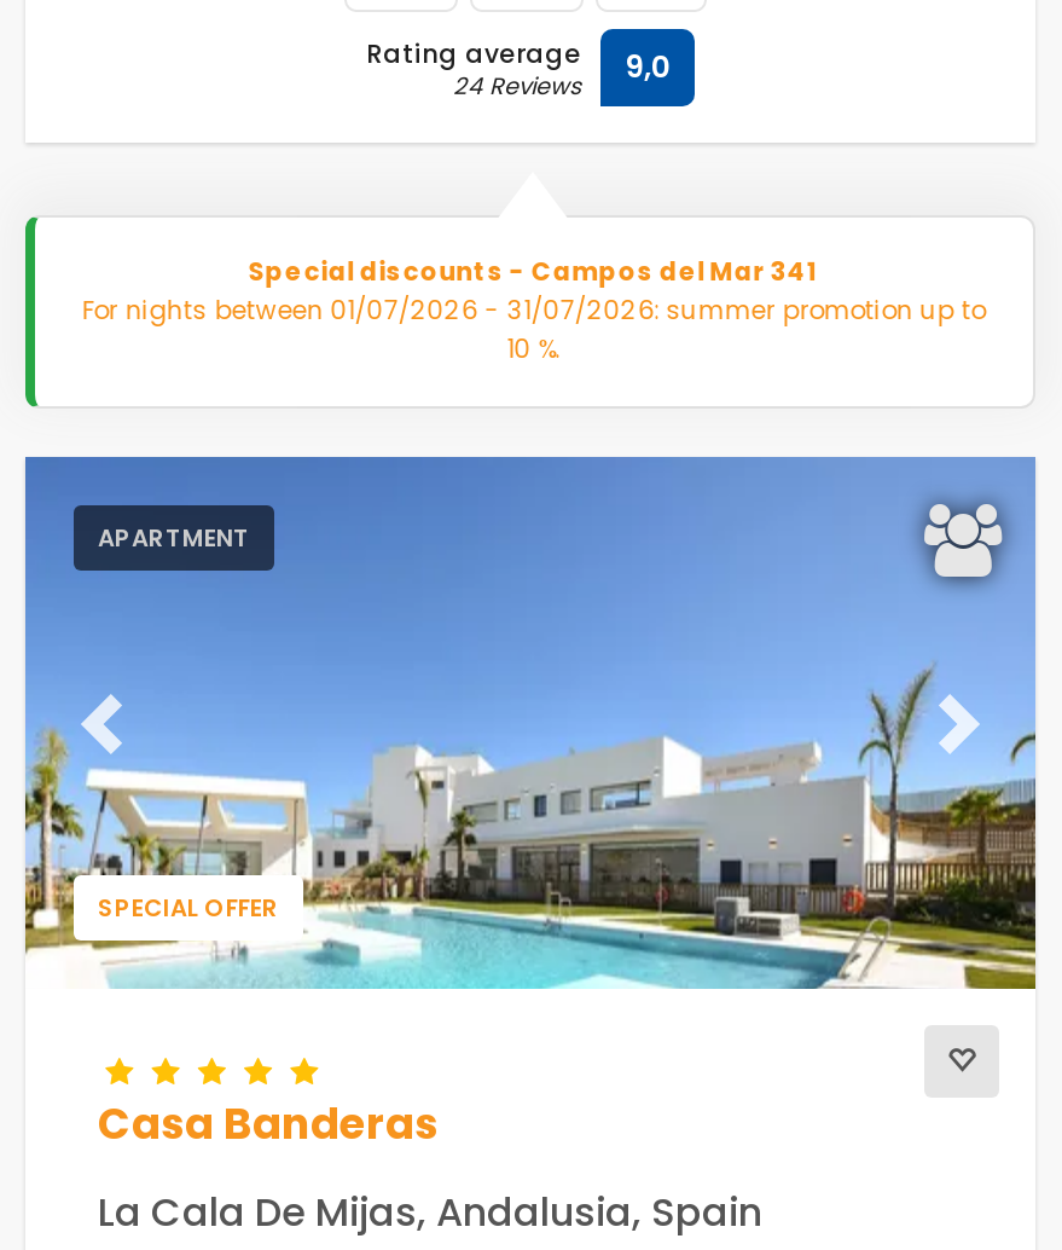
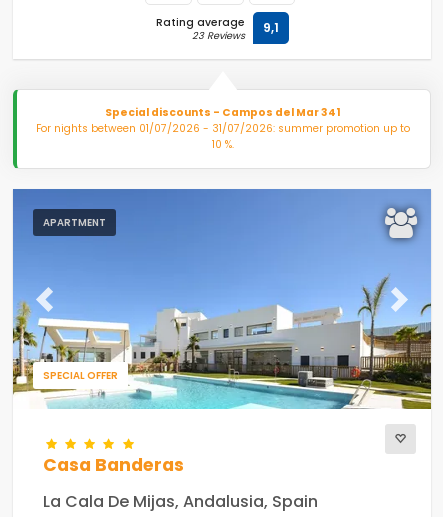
- 9,0
+ 9,1

- 24 Reviews
+ 23 Reviews
